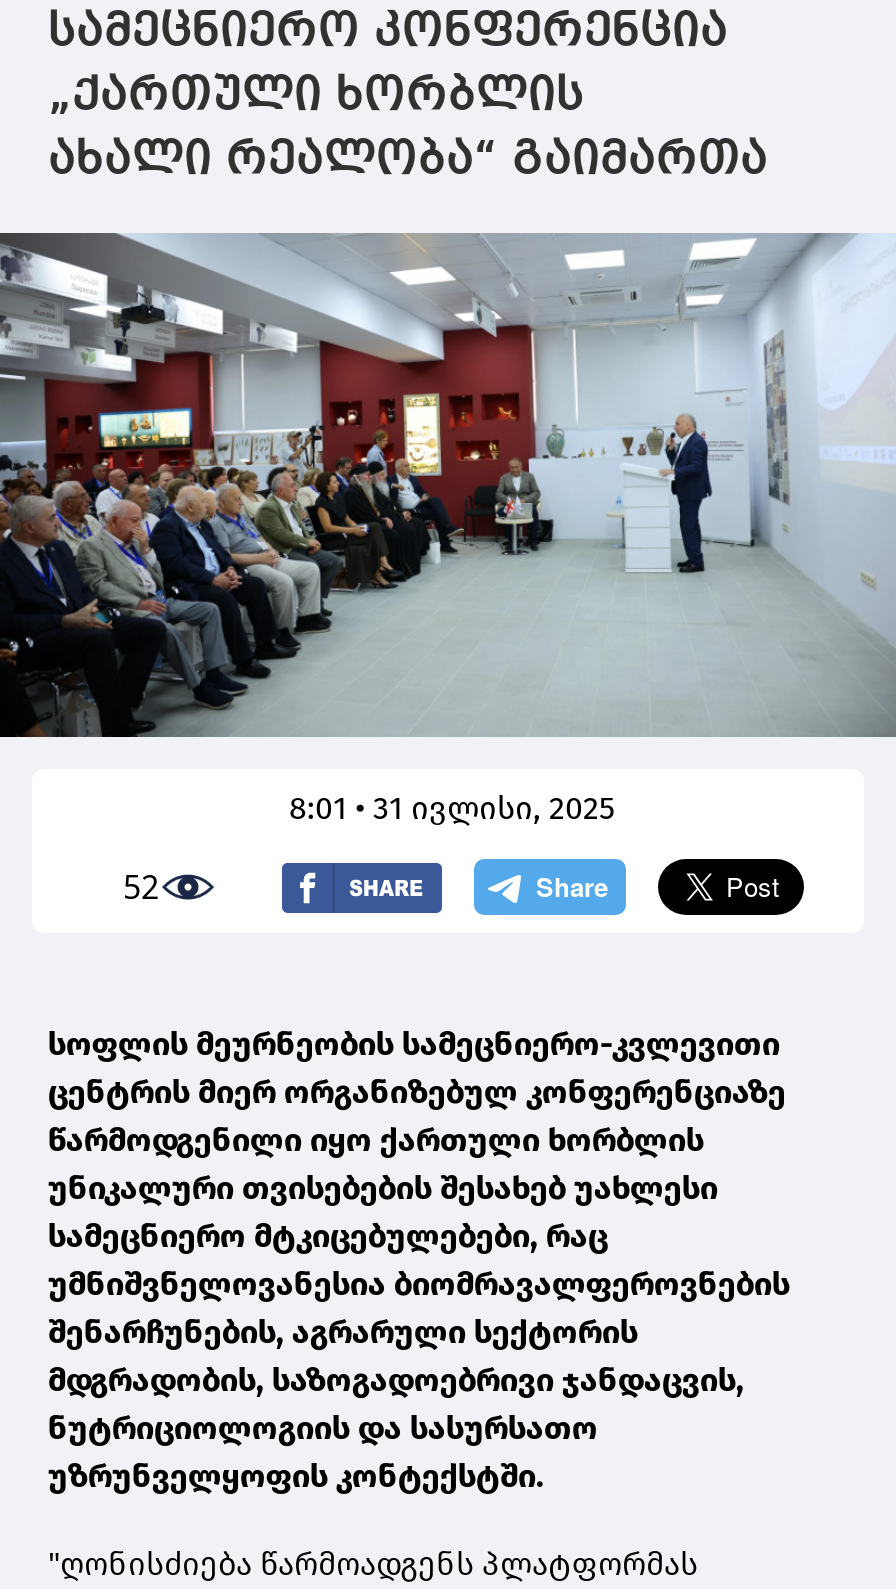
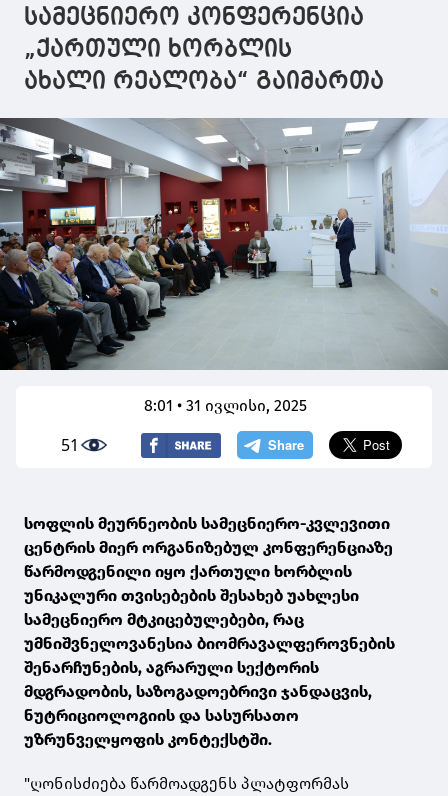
- 52
+ 51
